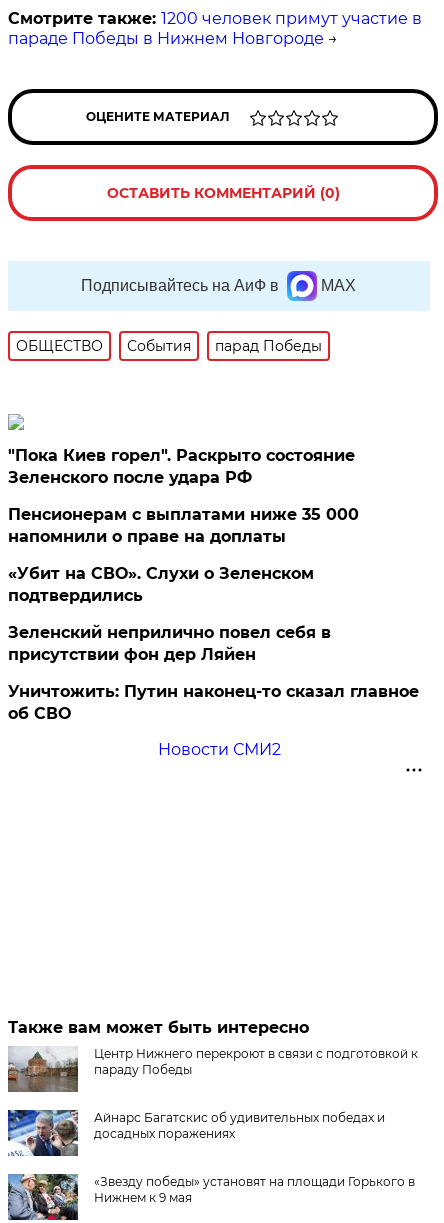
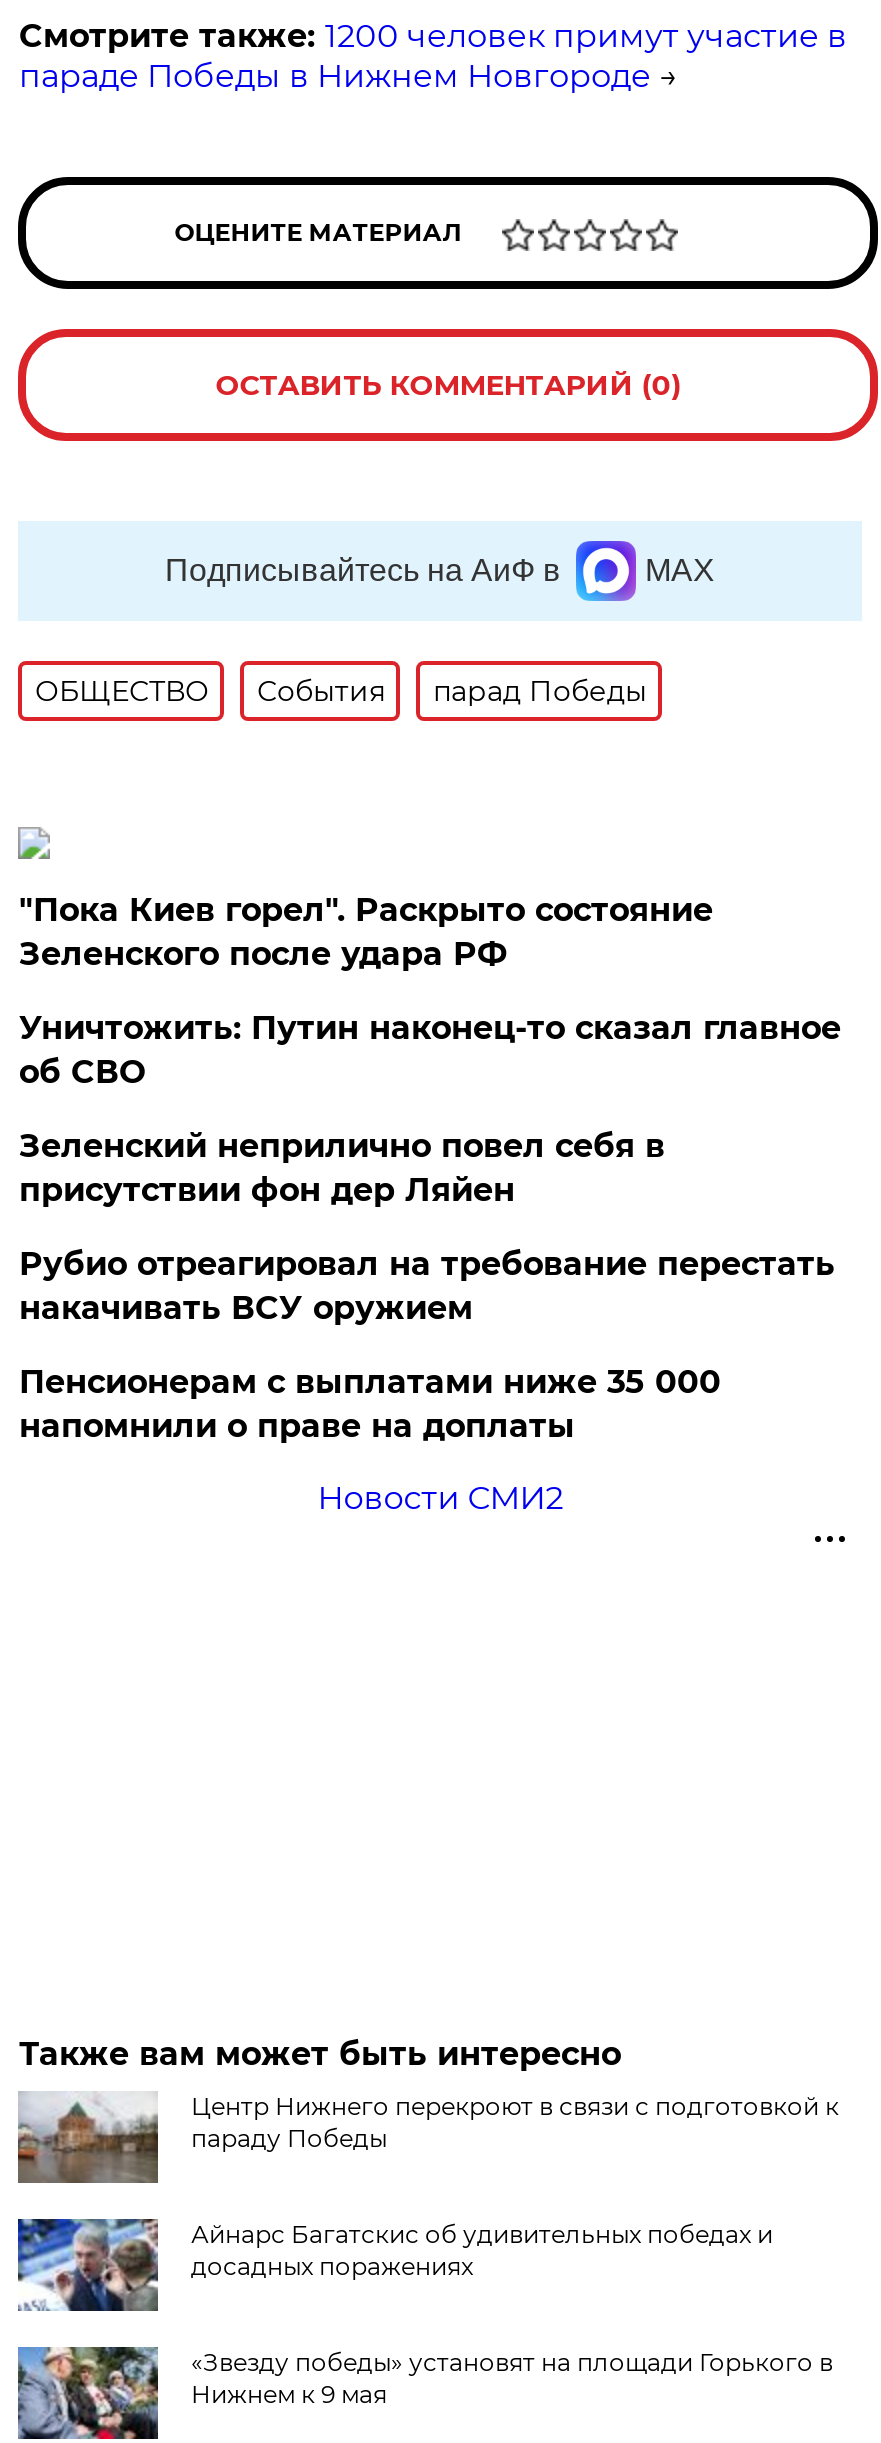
+ Рубио отреагировал на требование перестать
+ накачивать ВСУ оружием

moved down: Пенсионерам с выплатами ниже 35 000 | напомнили о праве на доплаты

- «Убит на СВО». Слухи о Зеленском
- подтвердились

moved up: Зеленский неприлично повел cебя в | присутствии фон дер Ляйен | Уничтожить: Путин наконец-то сказал главное | об СВО
